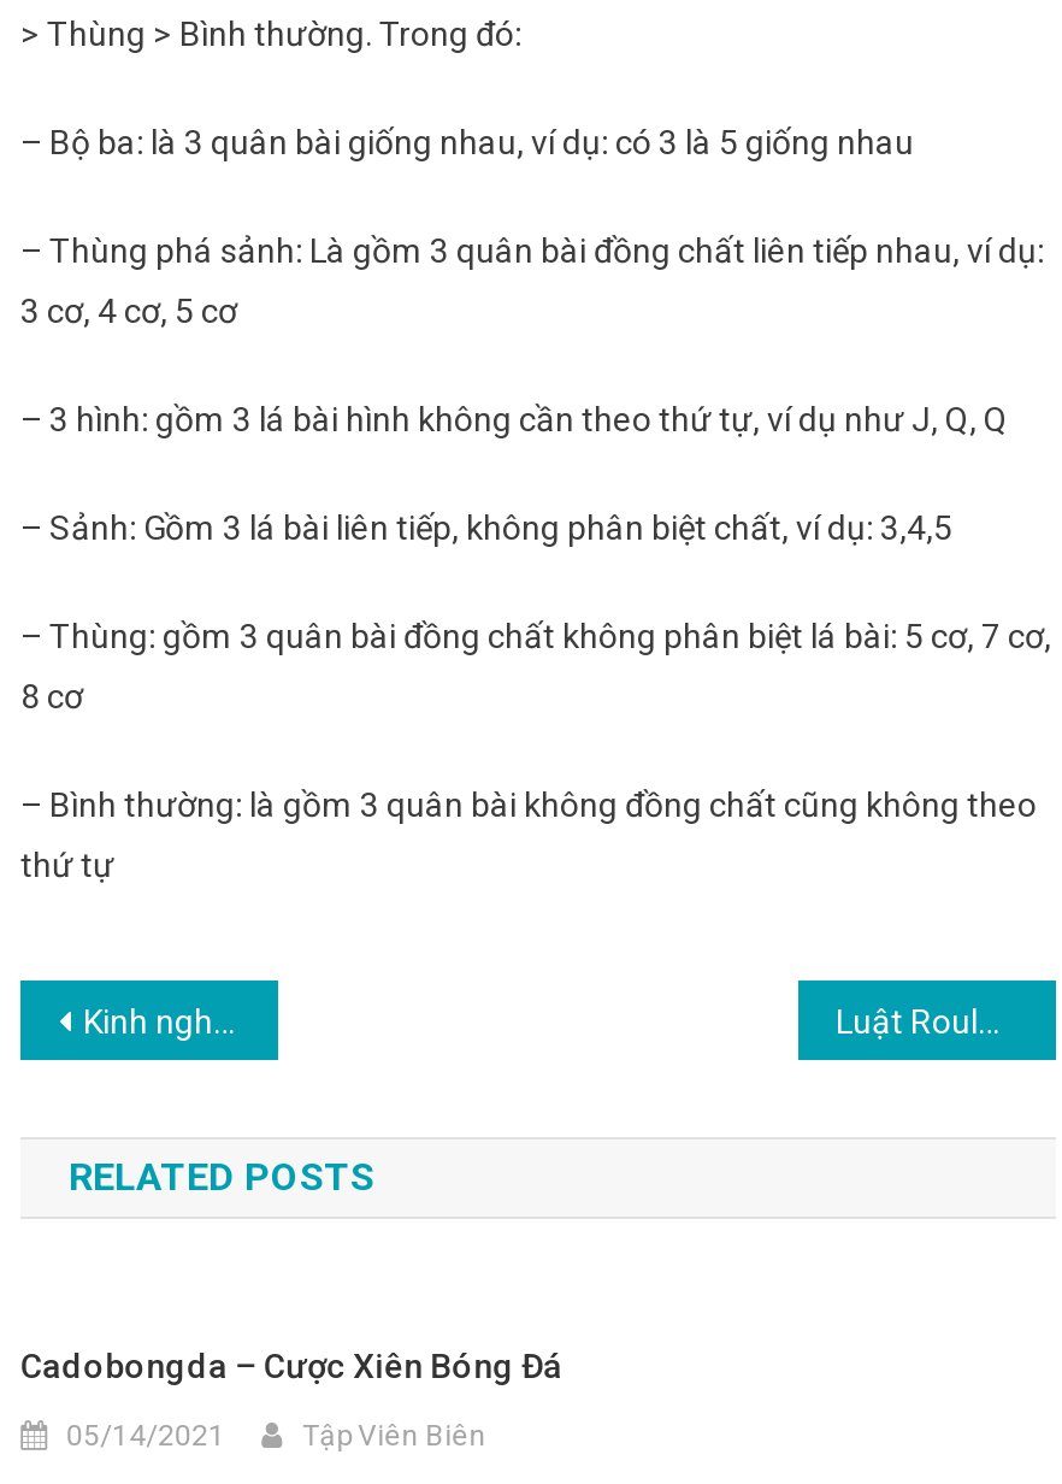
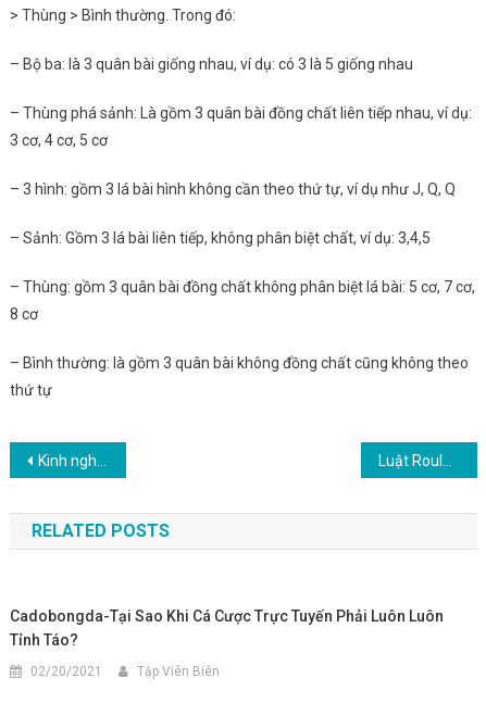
- Cadobongda – Cược Xiên Bóng Đá
+ Cadobongda-Tại Sao Khi Cá Cược Trực Tuyến Phải Luôn Luôn
+ Tỉnh Táo?

- 05/14/2021
+ 02/20/2021
